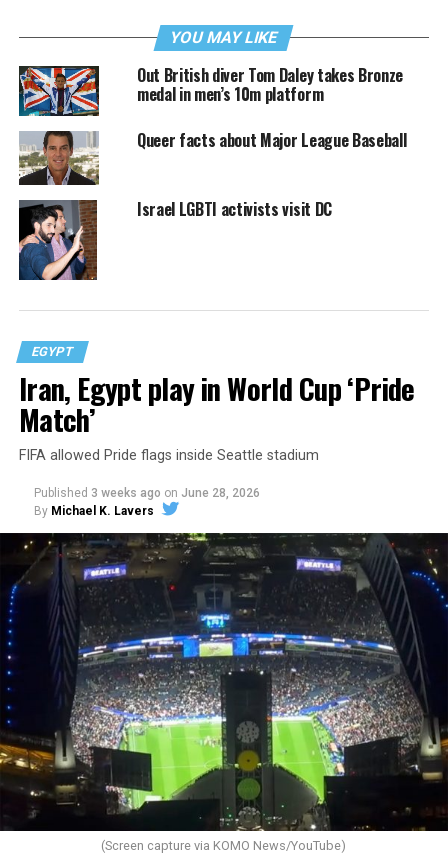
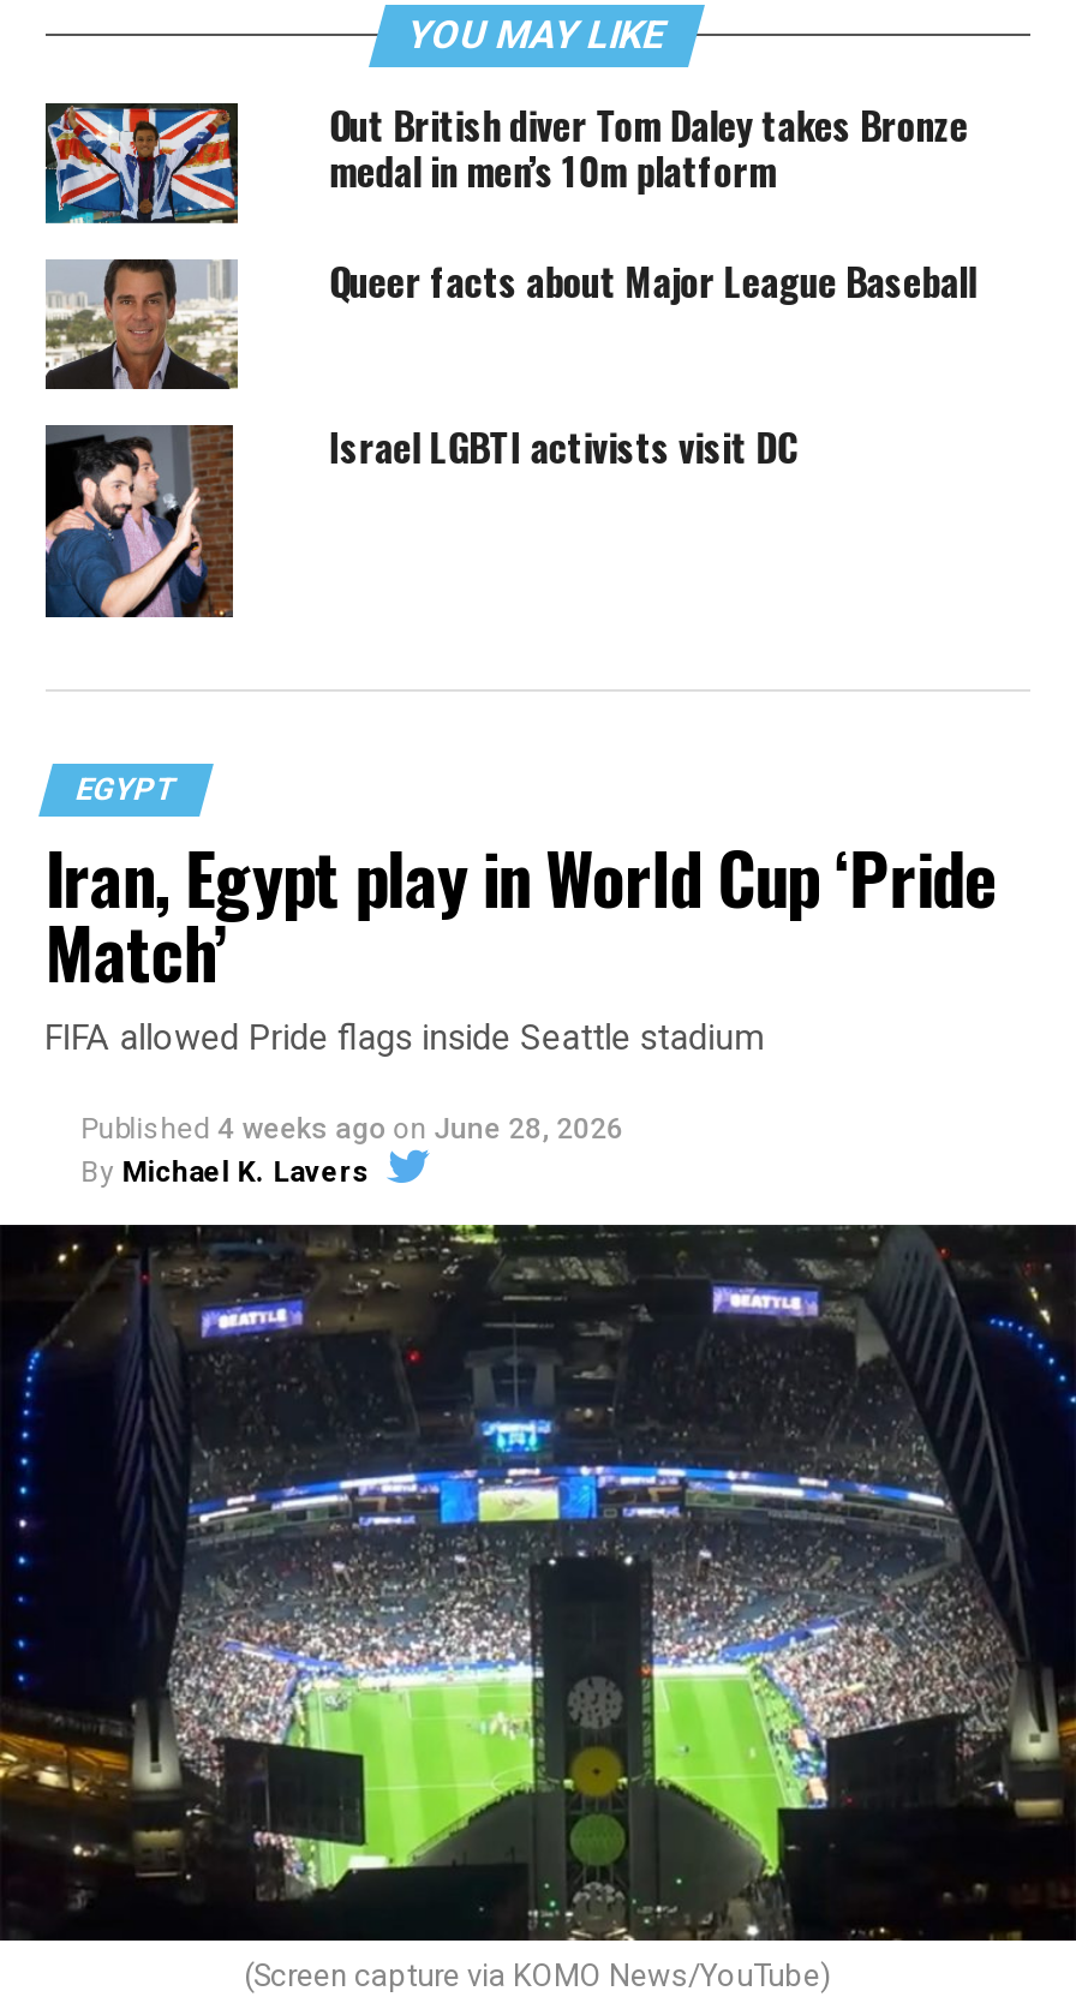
- Published 3 weeks ago on June 28, 2026
+ Published 4 weeks ago on June 28, 2026
